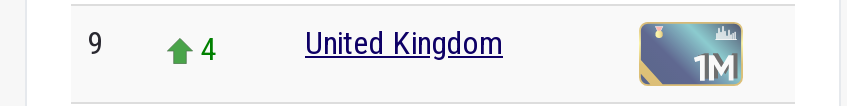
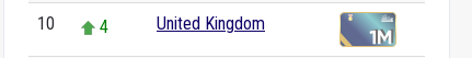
- 9
+ 10
